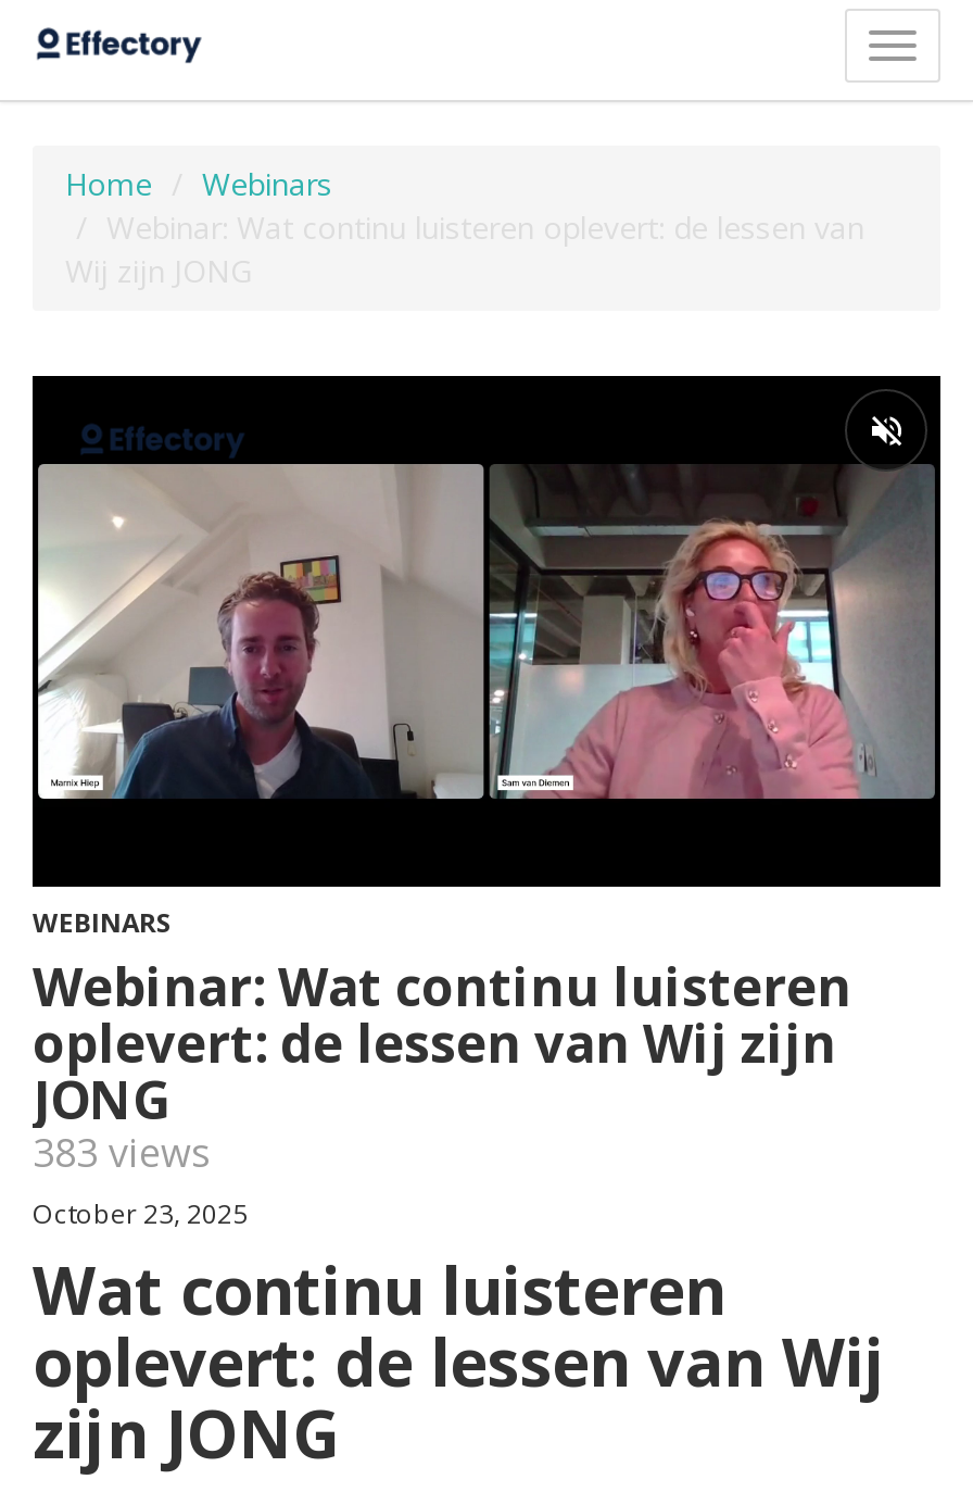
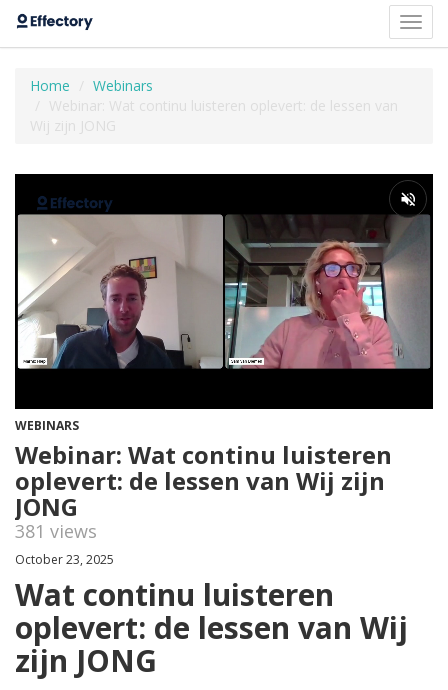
- 383 views
+ 381 views
